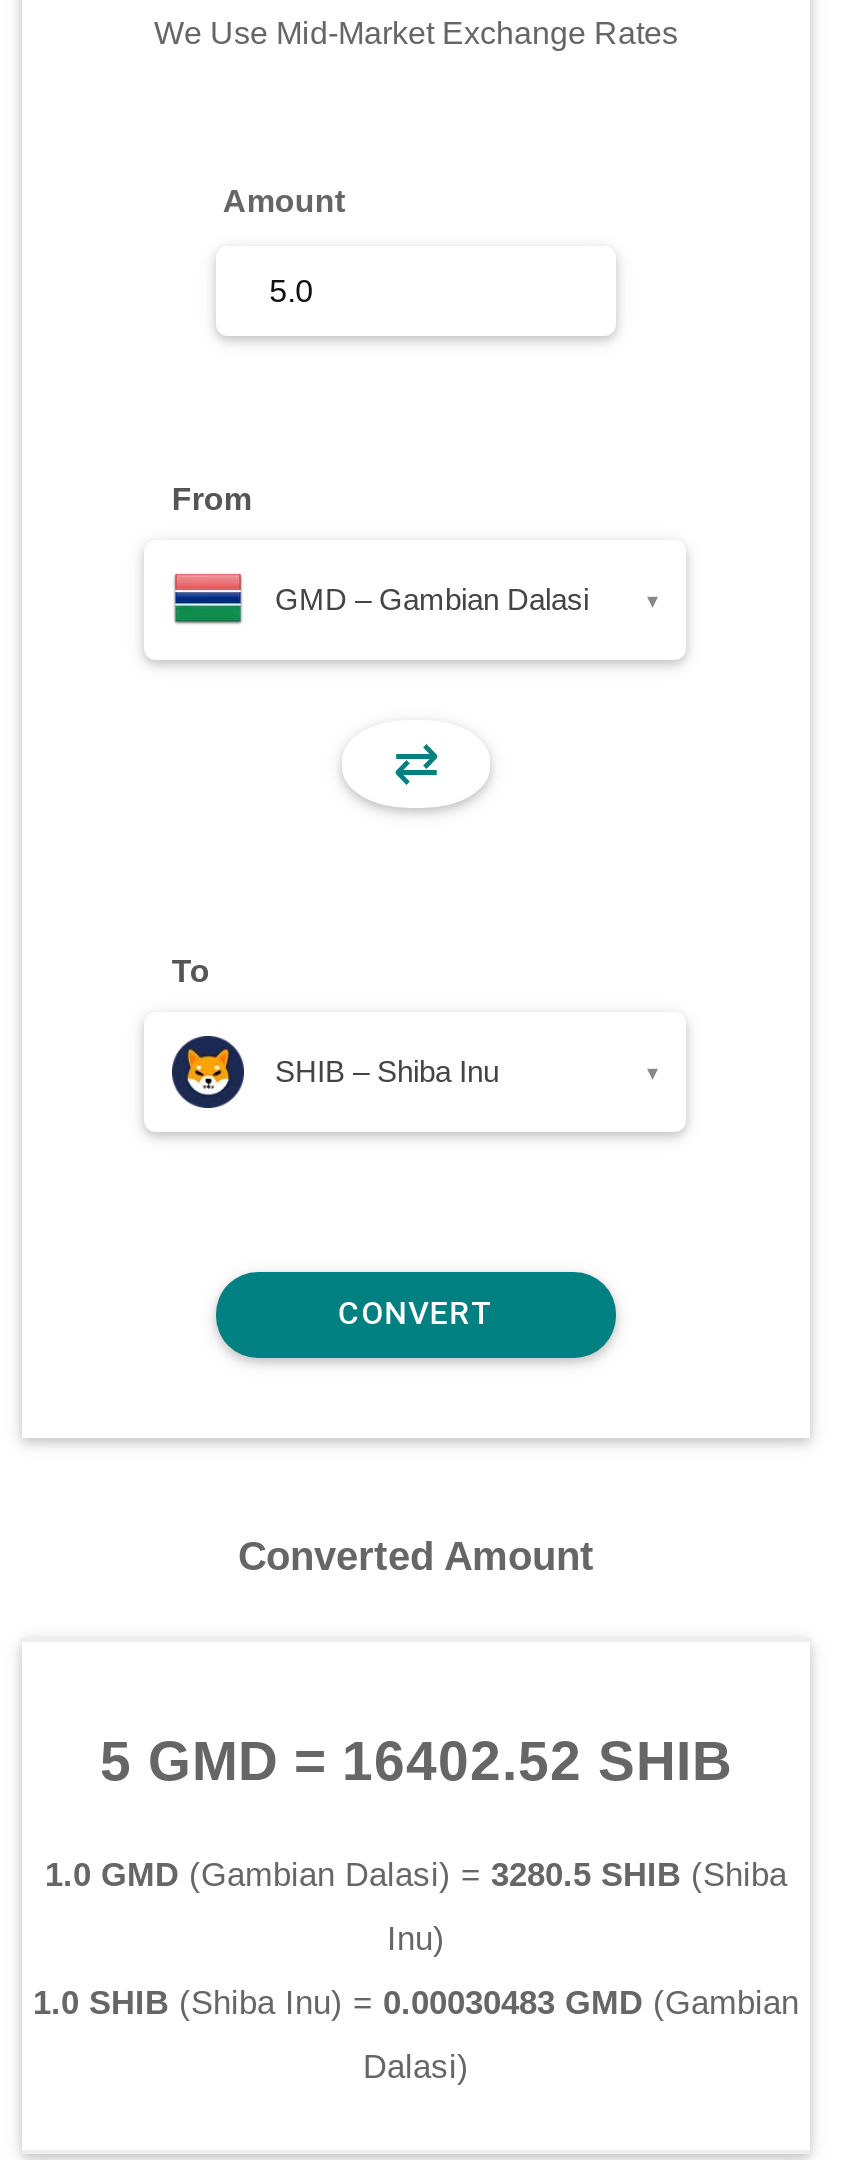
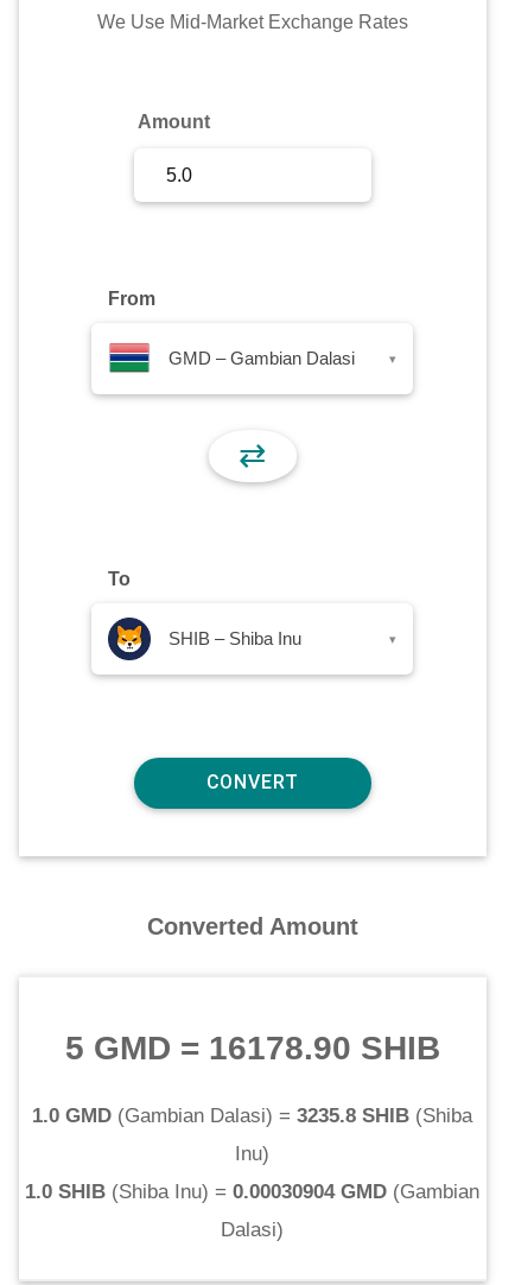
- 5 GMD = 16402.52 SHIB
+ 5 GMD = 16178.90 SHIB

- 1.0 GMD (Gambian Dalasi) = 3280.5 SHIB (Shiba
+ 1.0 GMD (Gambian Dalasi) = 3235.8 SHIB (Shiba

- 1.0 SHIB (Shiba Inu) = 0.00030483 GMD (Gambian
+ 1.0 SHIB (Shiba Inu) = 0.00030904 GMD (Gambian
